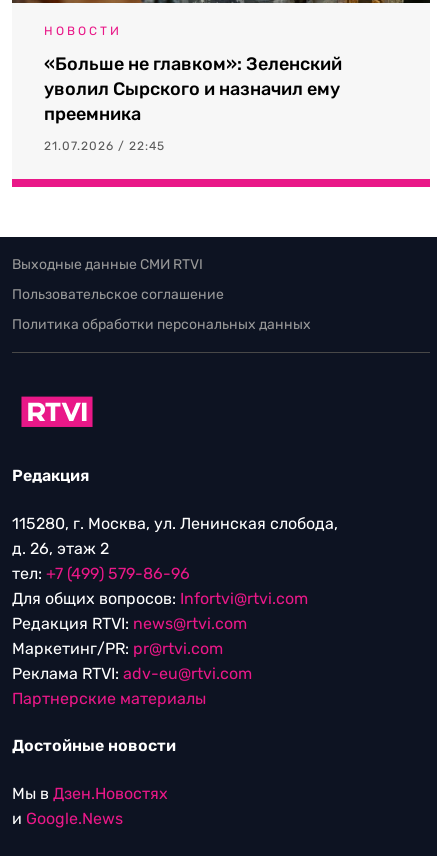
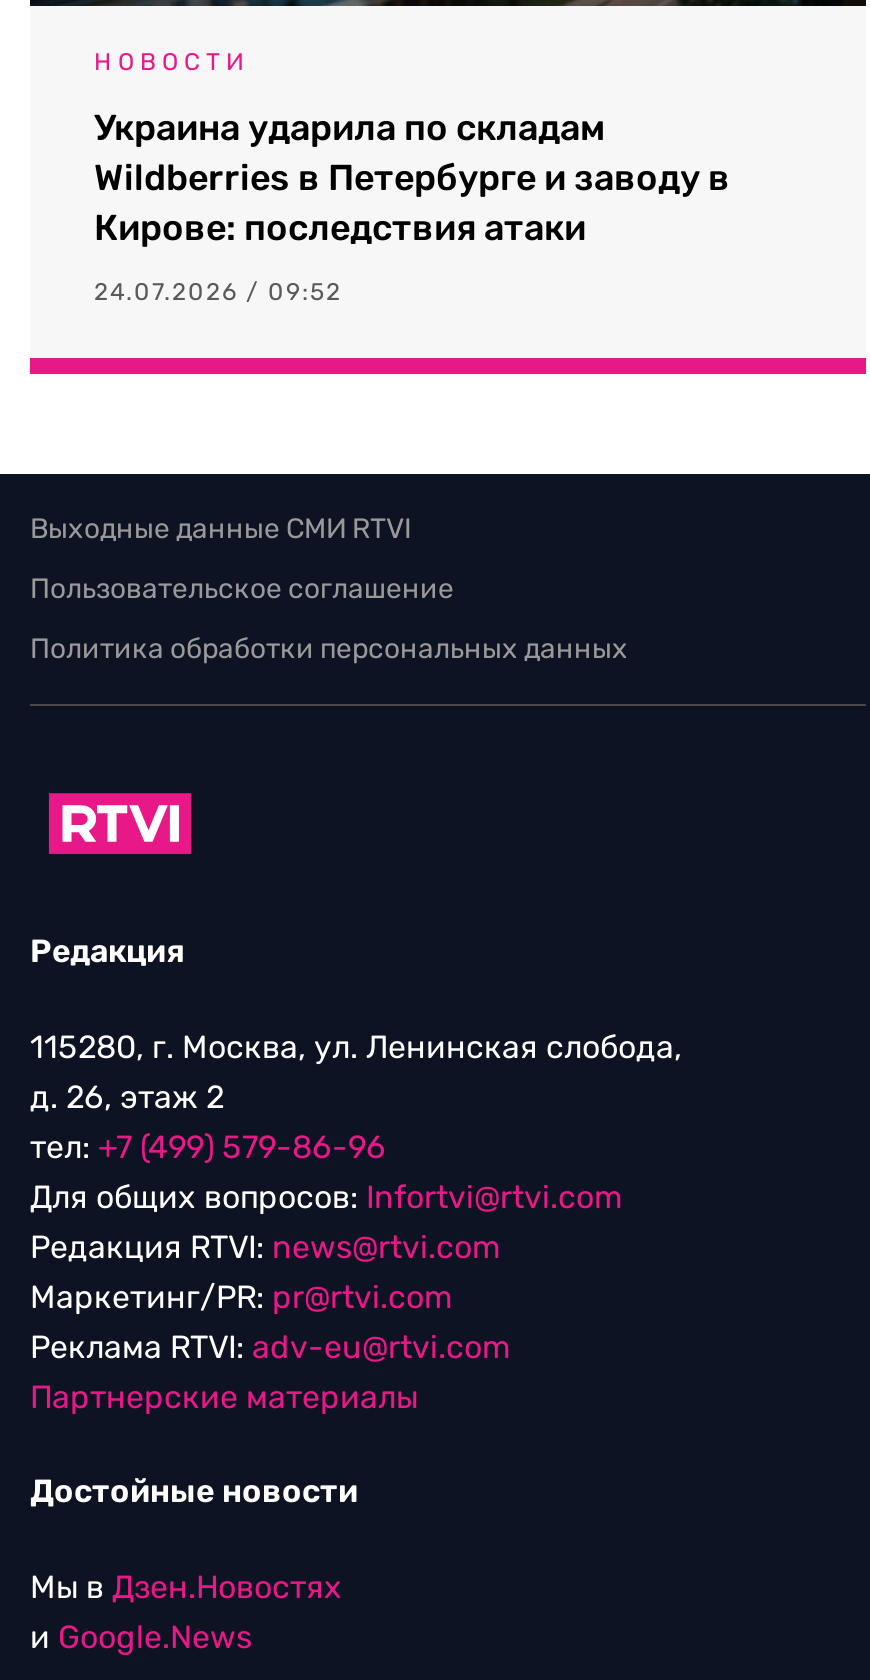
- «Больше не главком»: Зеленский
- уволил Сырского и назначил ему
- преемника
+ Украина ударила по складам
+ Wildberries в Петербурге и заводу в
+ Кирове: последствия атаки

- 21.07.2026 / 22:45
+ 24.07.2026 / 09:52
